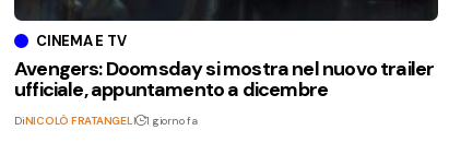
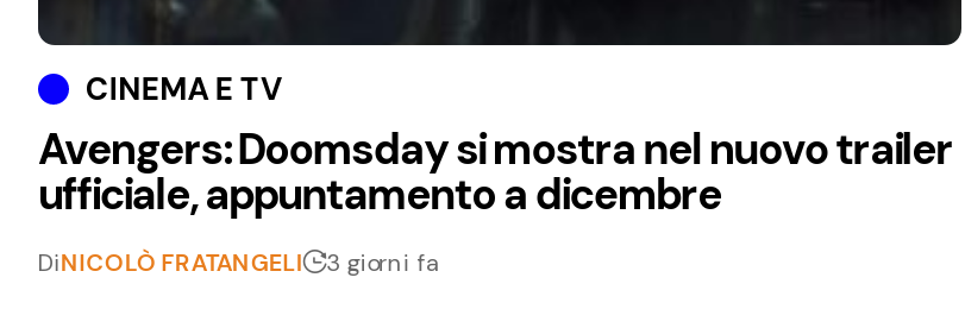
- DiNICOLÒ FRATANGELI 1 giorno fa
+ DiNICOLÒ FRATANGELI 3 giorni fa
